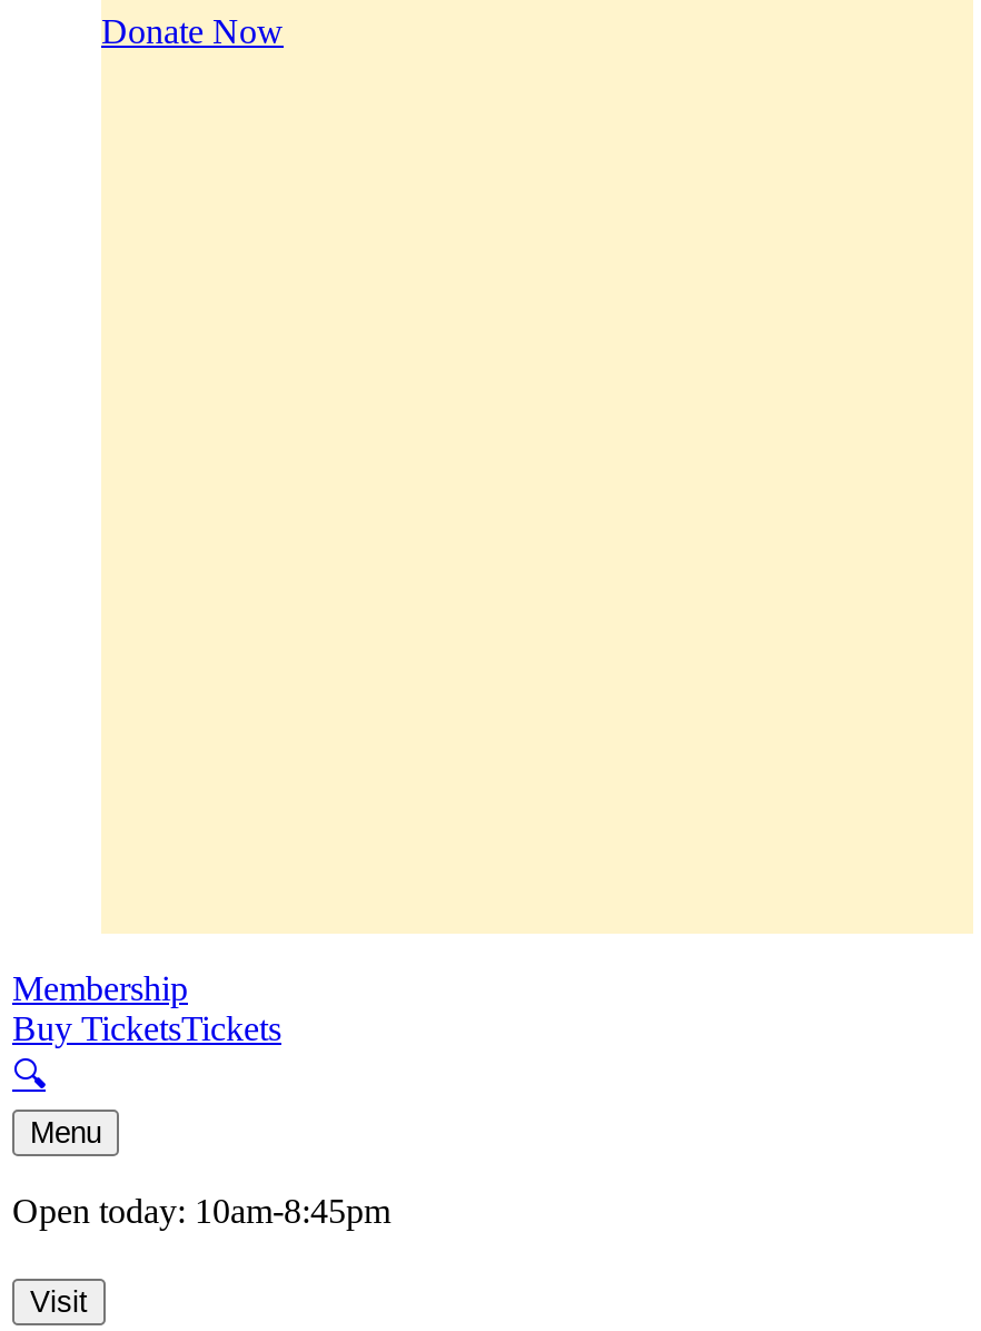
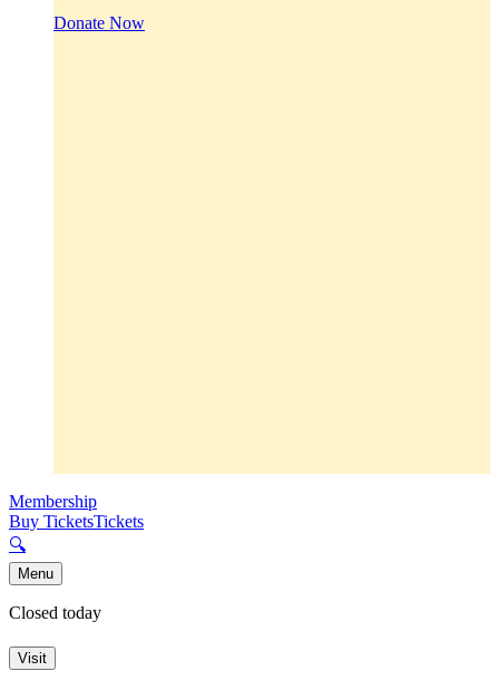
- Open today: 10am-8:45pm
+ Closed today
